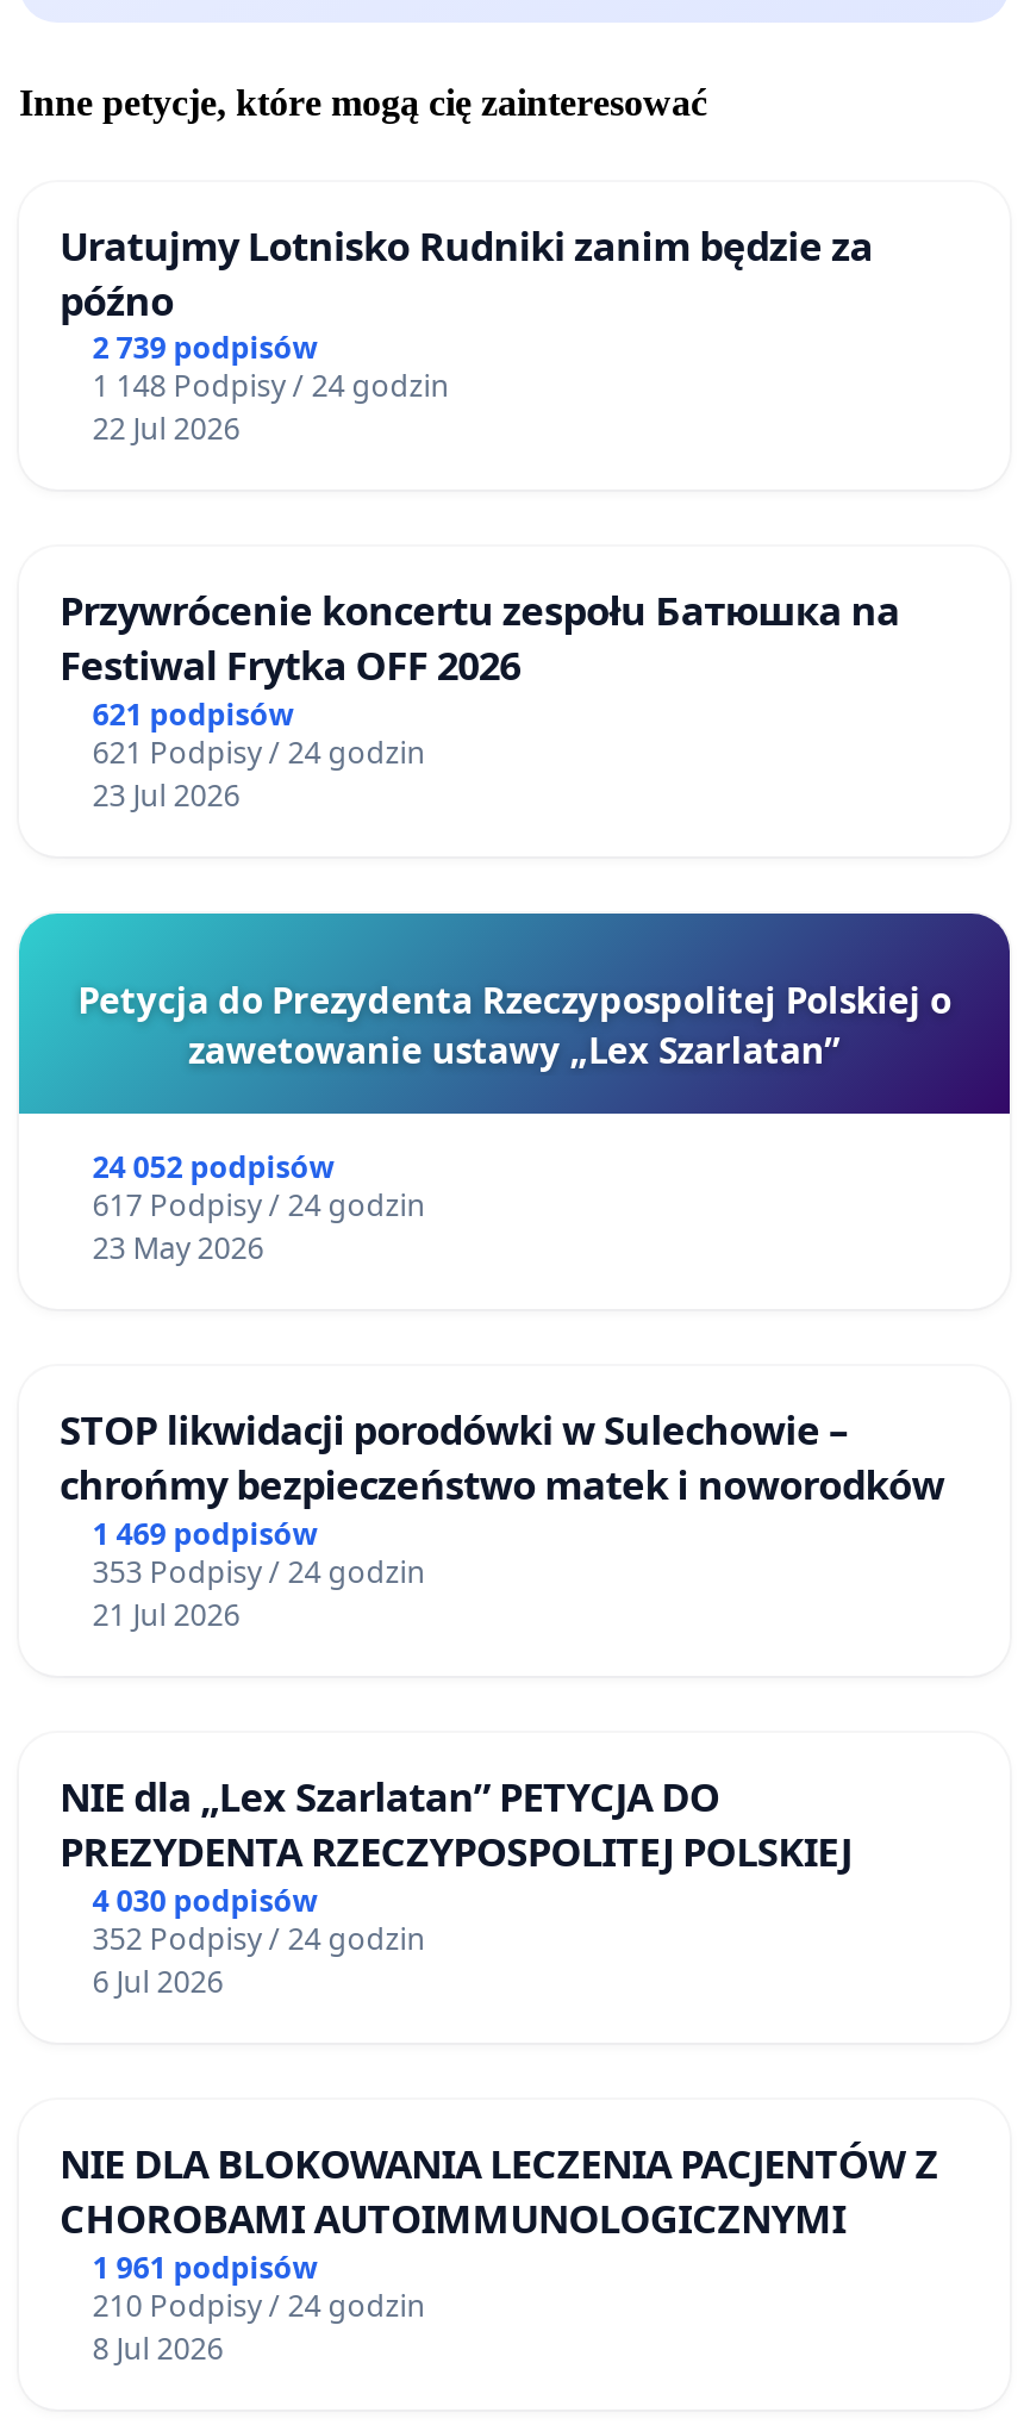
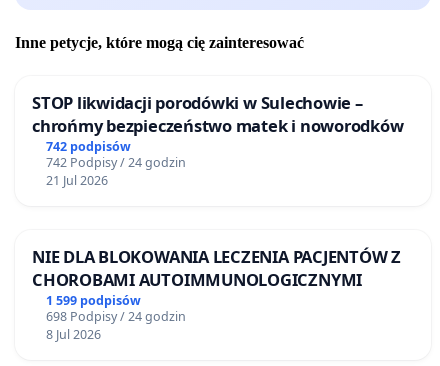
- Uratujmy Lotnisko Rudniki zanim będzie za
- późno
- 2 739 podpisów
- 1 148 Podpisy / 24 godzin
- 22 Jul 2026
- Przywrócenie koncertu zespołu Батюшка na
- Festiwal Frytka OFF 2026
- 621 podpisów
- 621 Podpisy / 24 godzin
- 23 Jul 2026

- [image]
- Petycja do Prezydenta Rzeczypospolitej Polskiej o
- zawetowanie ustawy „Lex Szarlatan”
- 24 052 podpisów
- 617 Podpisy / 24 godzin
- 23 May 2026

- 1 469 podpisów
+ 742 podpisów

- 353 Podpisy / 24 godzin
+ 742 Podpisy / 24 godzin

- NIE dla „Lex Szarlatan” PETYCJA DO
- PREZYDENTA RZECZYPOSPOLITEJ POLSKIEJ
- 4 030 podpisów
- 352 Podpisy / 24 godzin
- 6 Jul 2026

- 1 961 podpisów
+ 1 599 podpisów

- 210 Podpisy / 24 godzin
+ 698 Podpisy / 24 godzin
